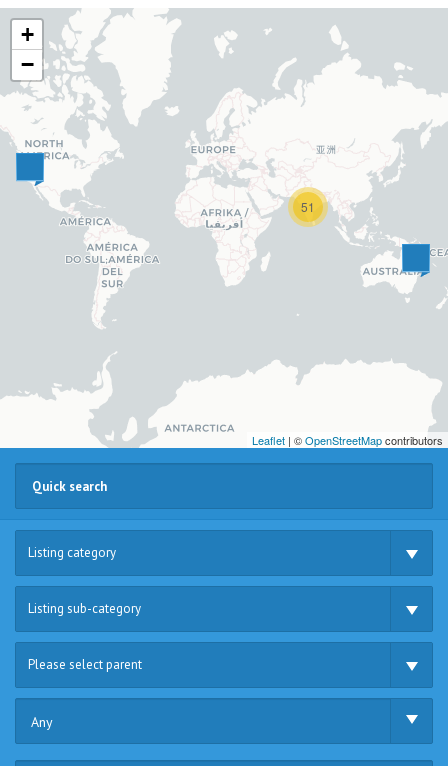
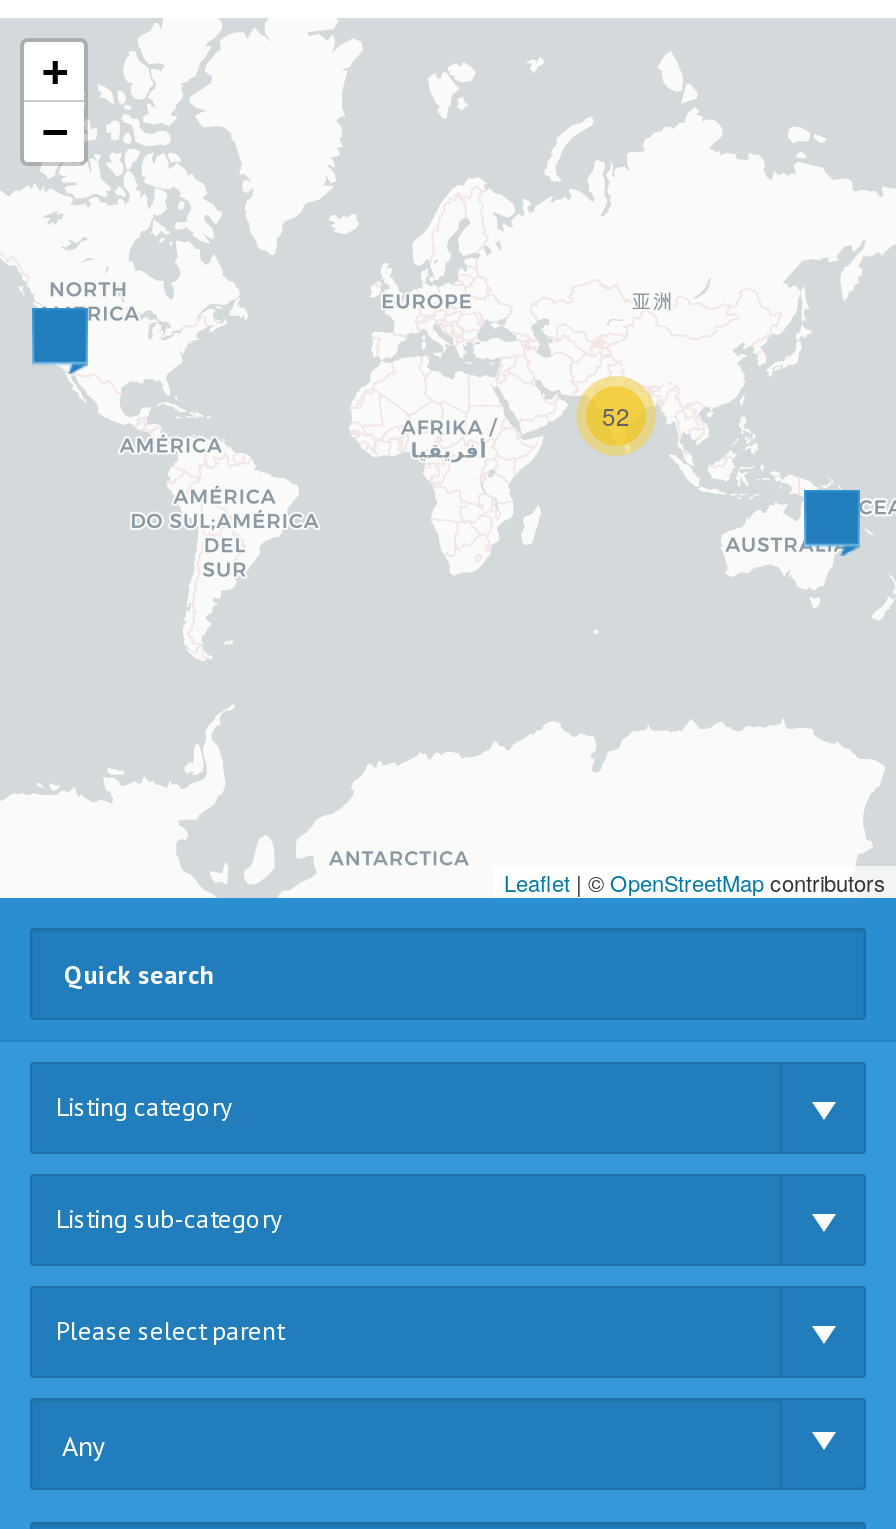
- 51
+ 52
